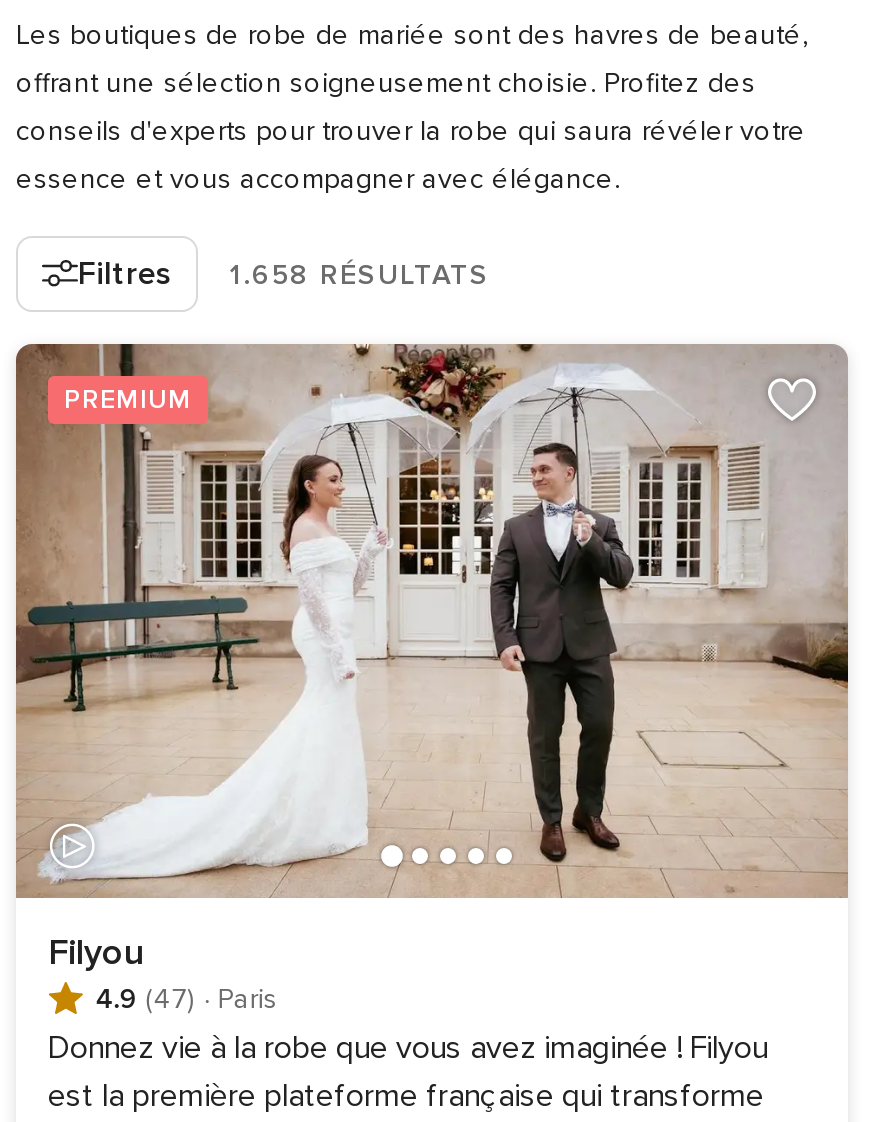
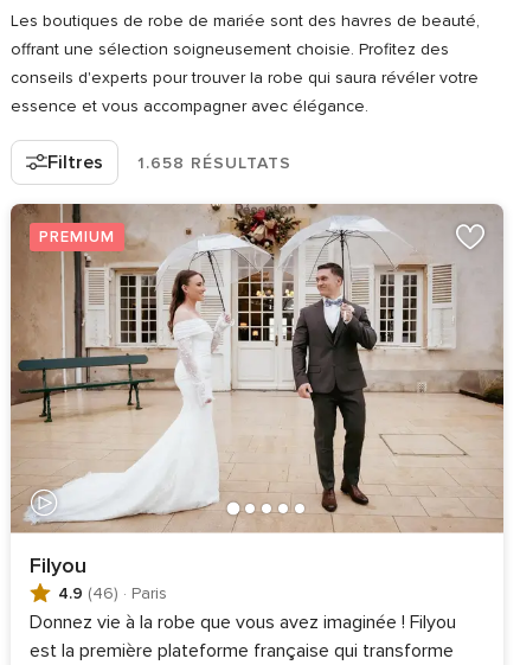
- 4.9 (47) · Paris
+ 4.9 (46) · Paris
